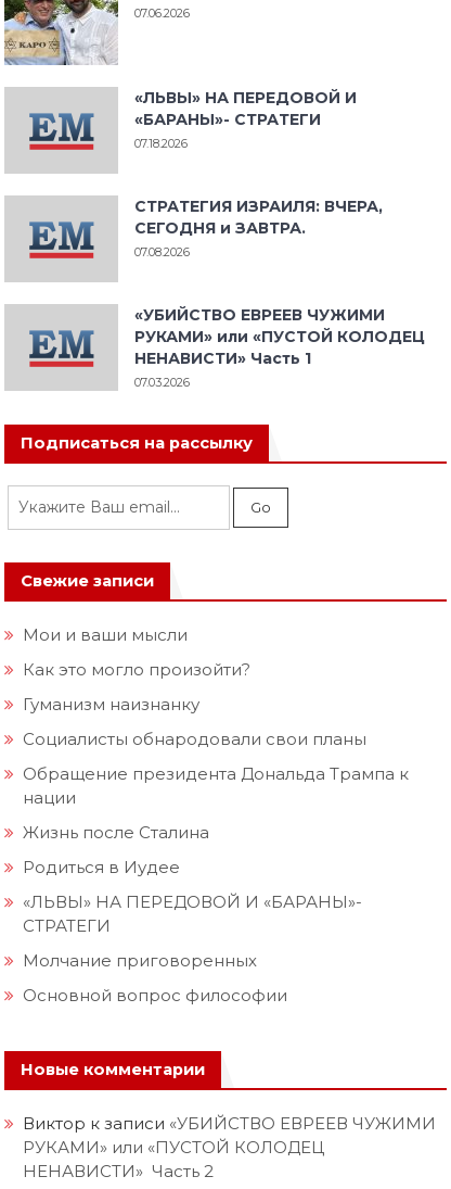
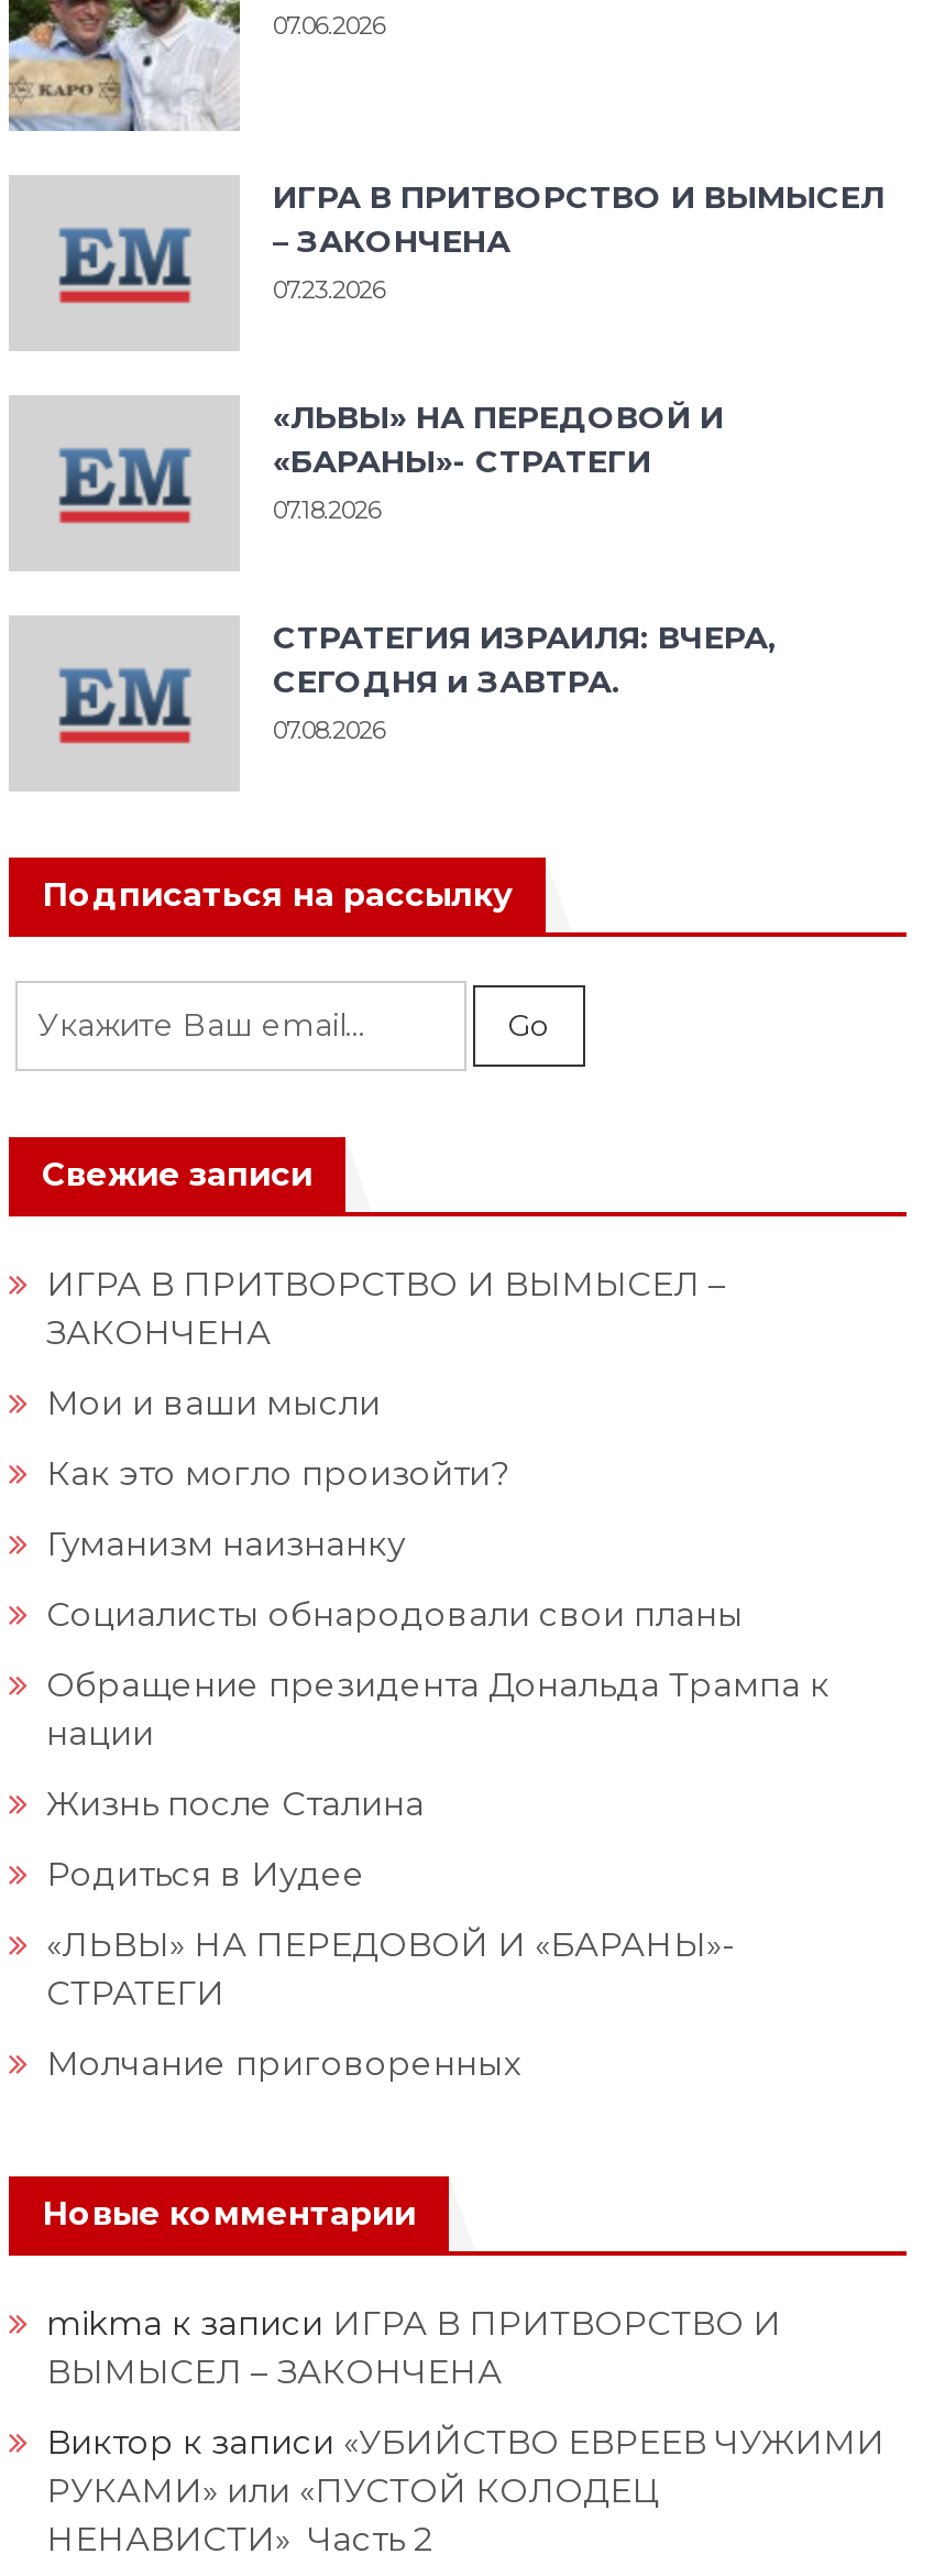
+ ИГРА В ПРИТВОРСТВО И ВЫМЫСЕЛ
+ – ЗАКОНЧЕНА
+ 07.23.2026

moved down: «ЛЬВЫ» НА ПЕРЕДОВОЙ И | «БАРАНЫ»- СТРАТЕГИ | 07.18.2026 | СТРАТЕГИЯ ИЗРАИЛЯ: ВЧЕРА, | СЕГОДНЯ и ЗАВТРА. | 07.08.2026

- «УБИЙСТВО ЕВРЕЕВ ЧУЖИМИ
- РУКАМИ» или «ПУСТОЙ КОЛОДЕЦ
- НЕНАВИСТИ» Часть 1
- 07.03.2026

+ ИГРА В ПРИТВОРСТВО И ВЫМЫСЕЛ –
+ ЗАКОНЧЕНА

- Основной вопрос философии

+ mikma к записи ИГРА В ПРИТВОРСТВО И
+ ВЫМЫСЕЛ – ЗАКОНЧЕНА
